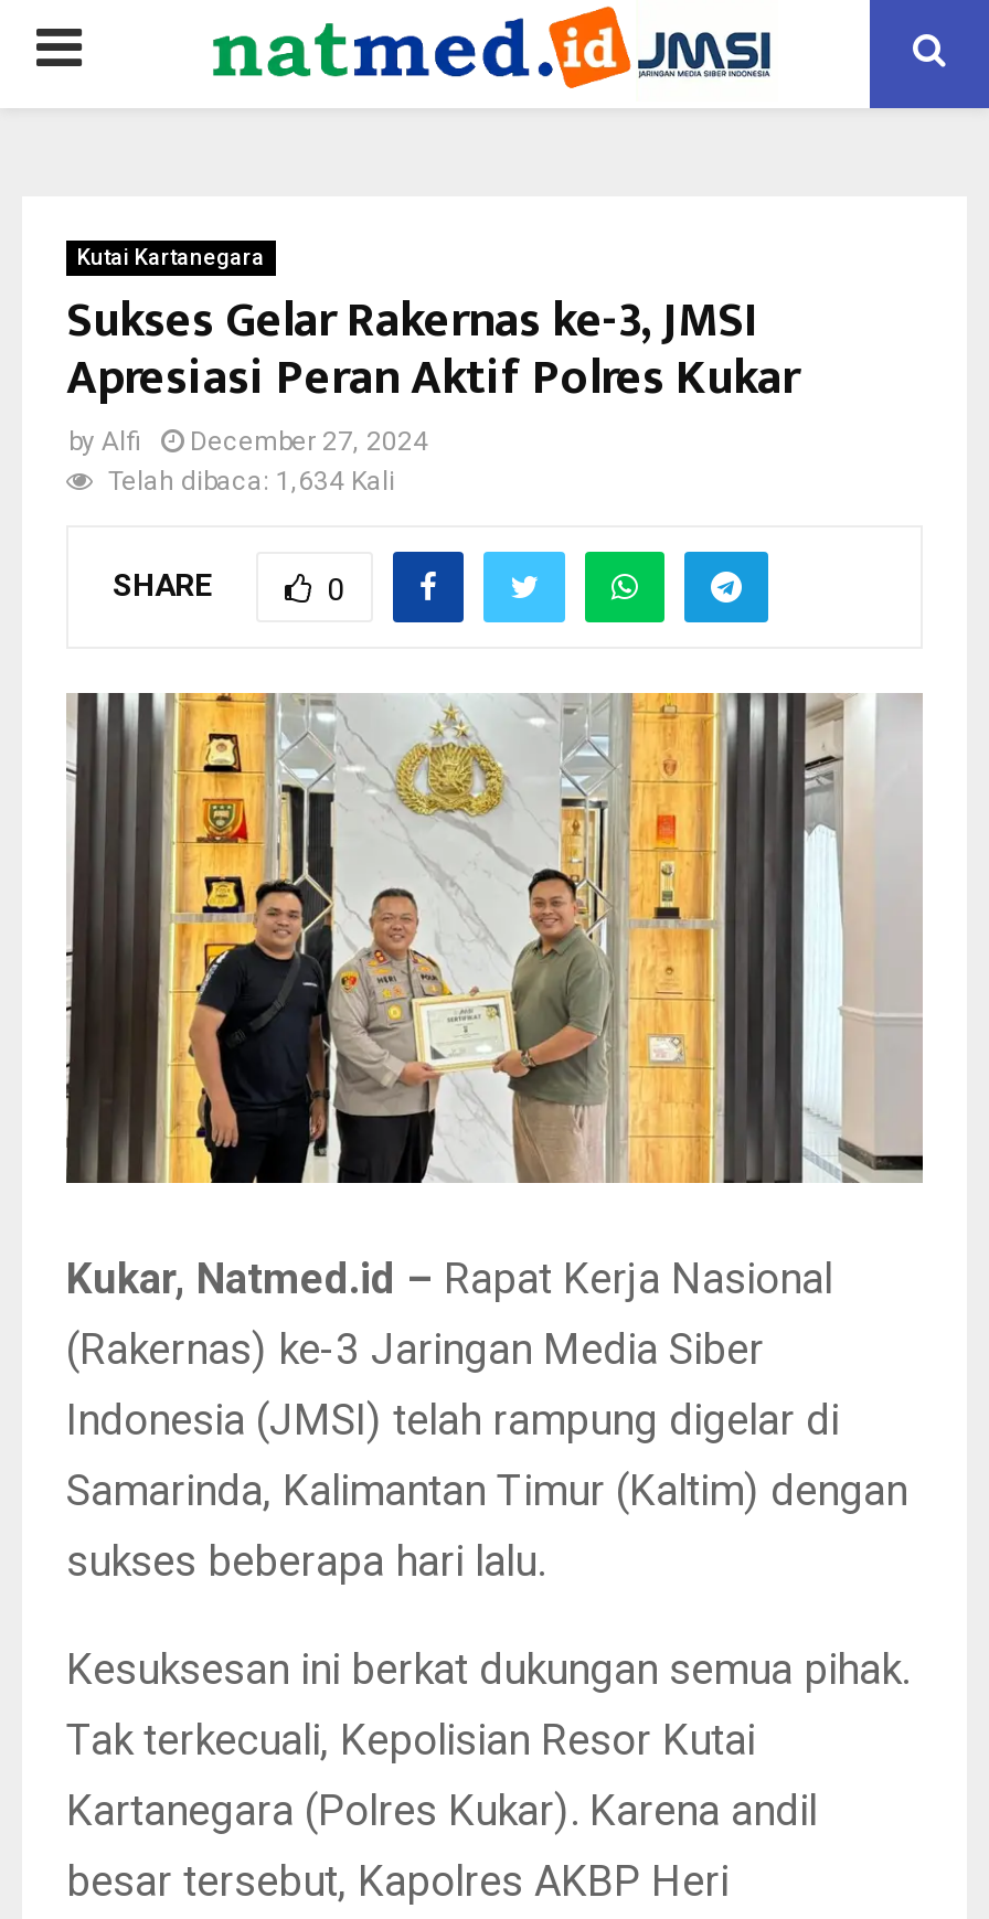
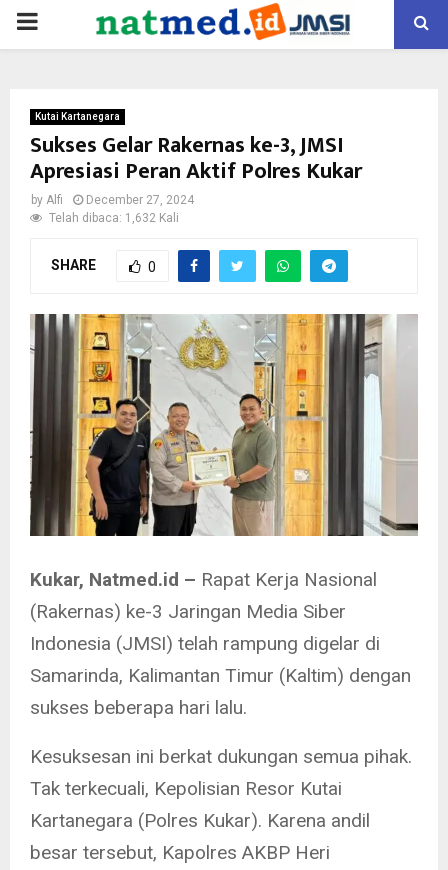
- Telah dibaca: 1,634 Kali
+ Telah dibaca: 1,632 Kali
